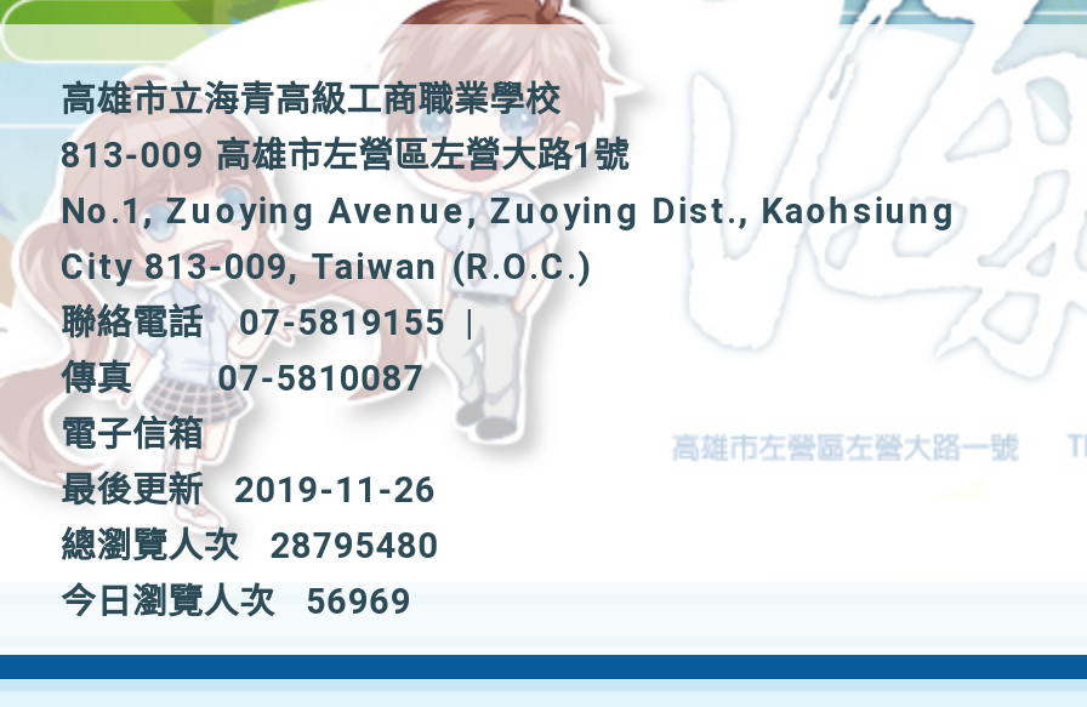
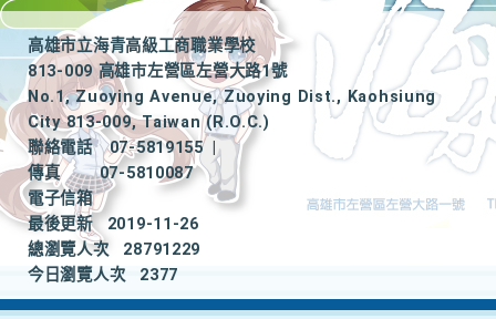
- 總瀏覽人次 28795480
+ 總瀏覽人次 28791229

- 今日瀏覽人次 56969
+ 今日瀏覽人次 2377
